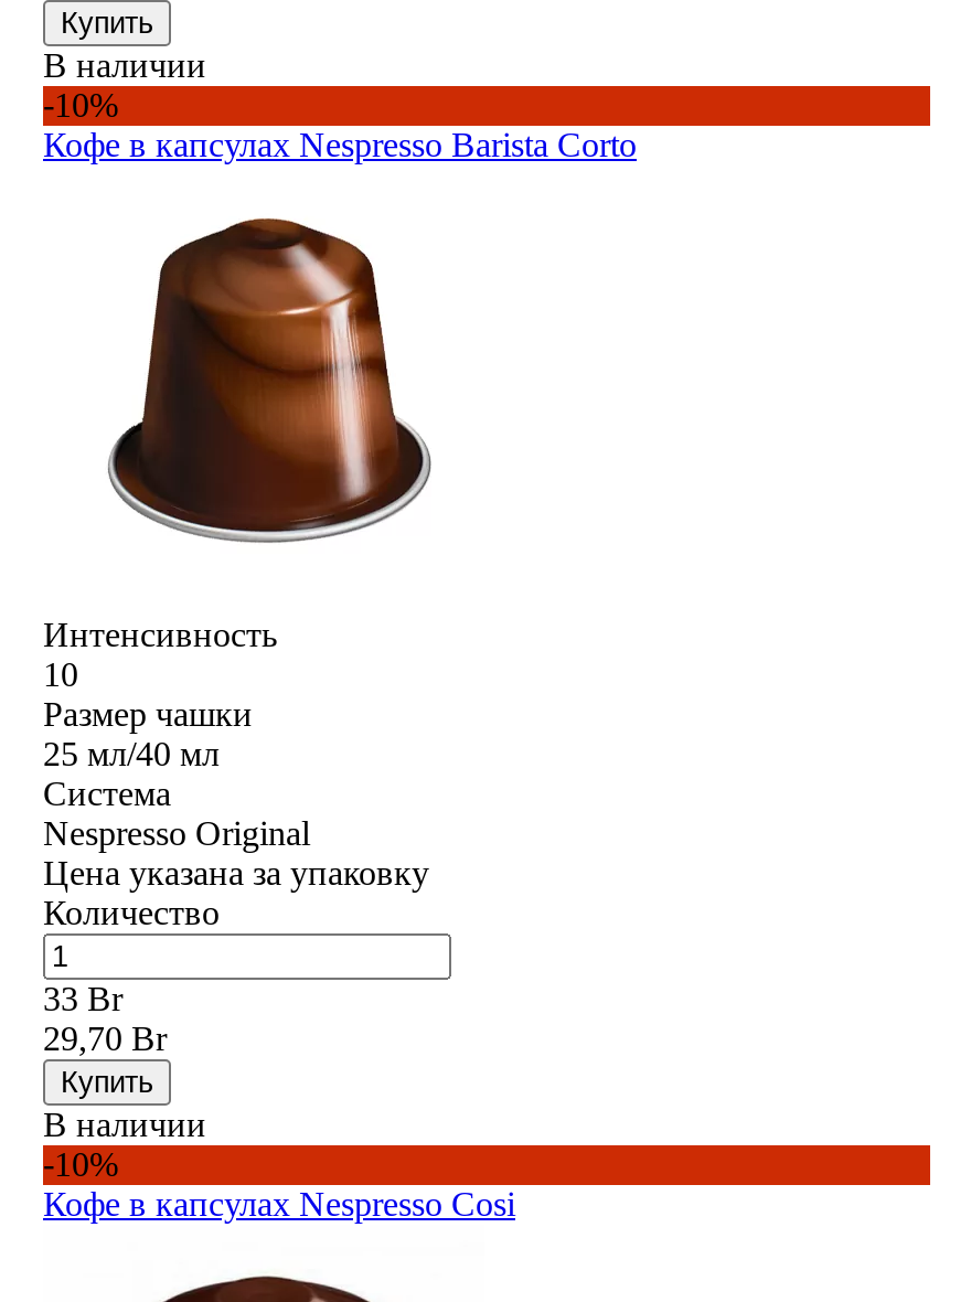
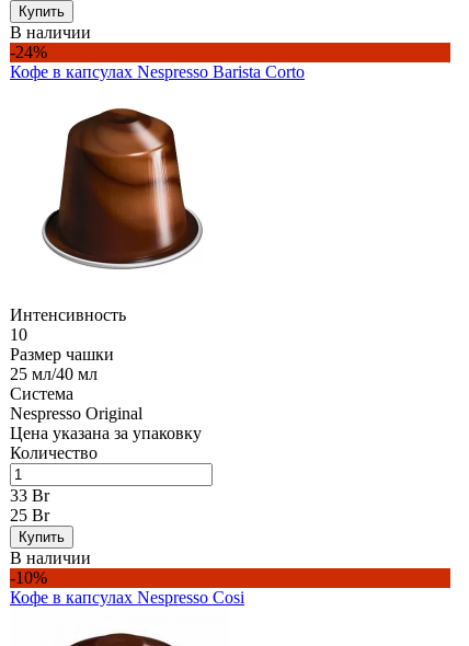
- -10%
+ -24%

- 29,70 Br
+ 25 Br
